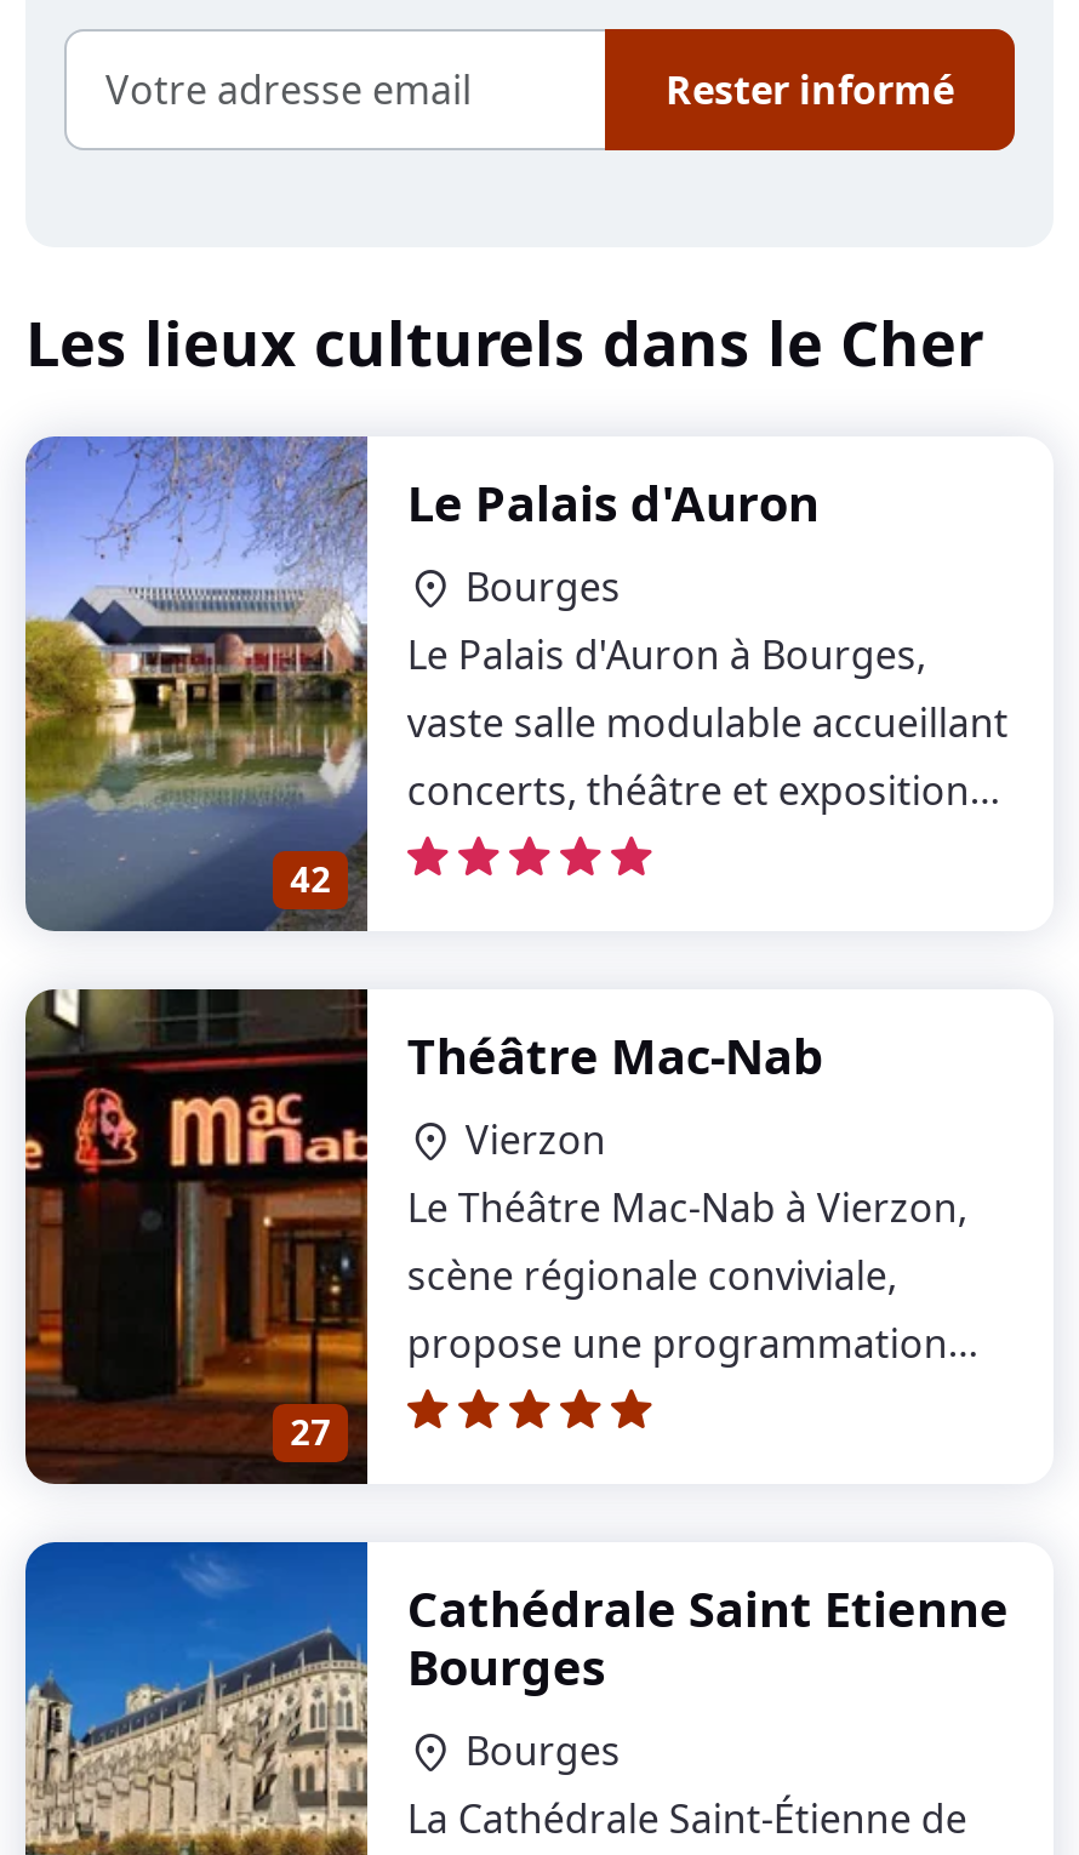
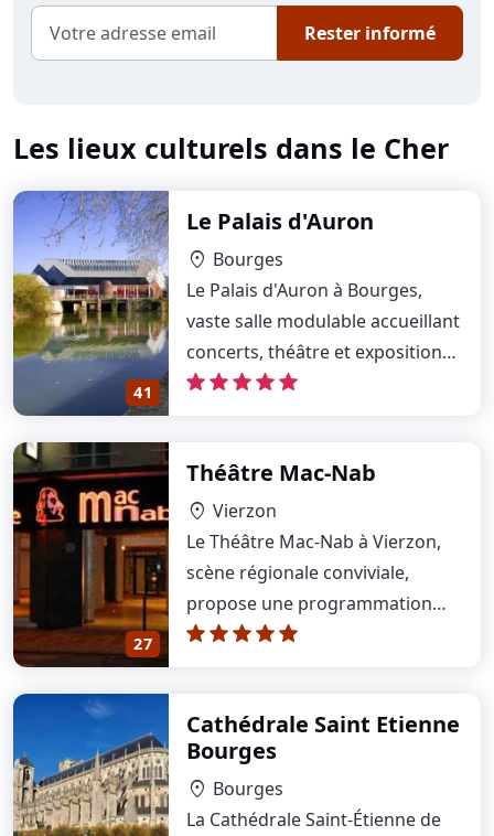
- 42
+ 41
